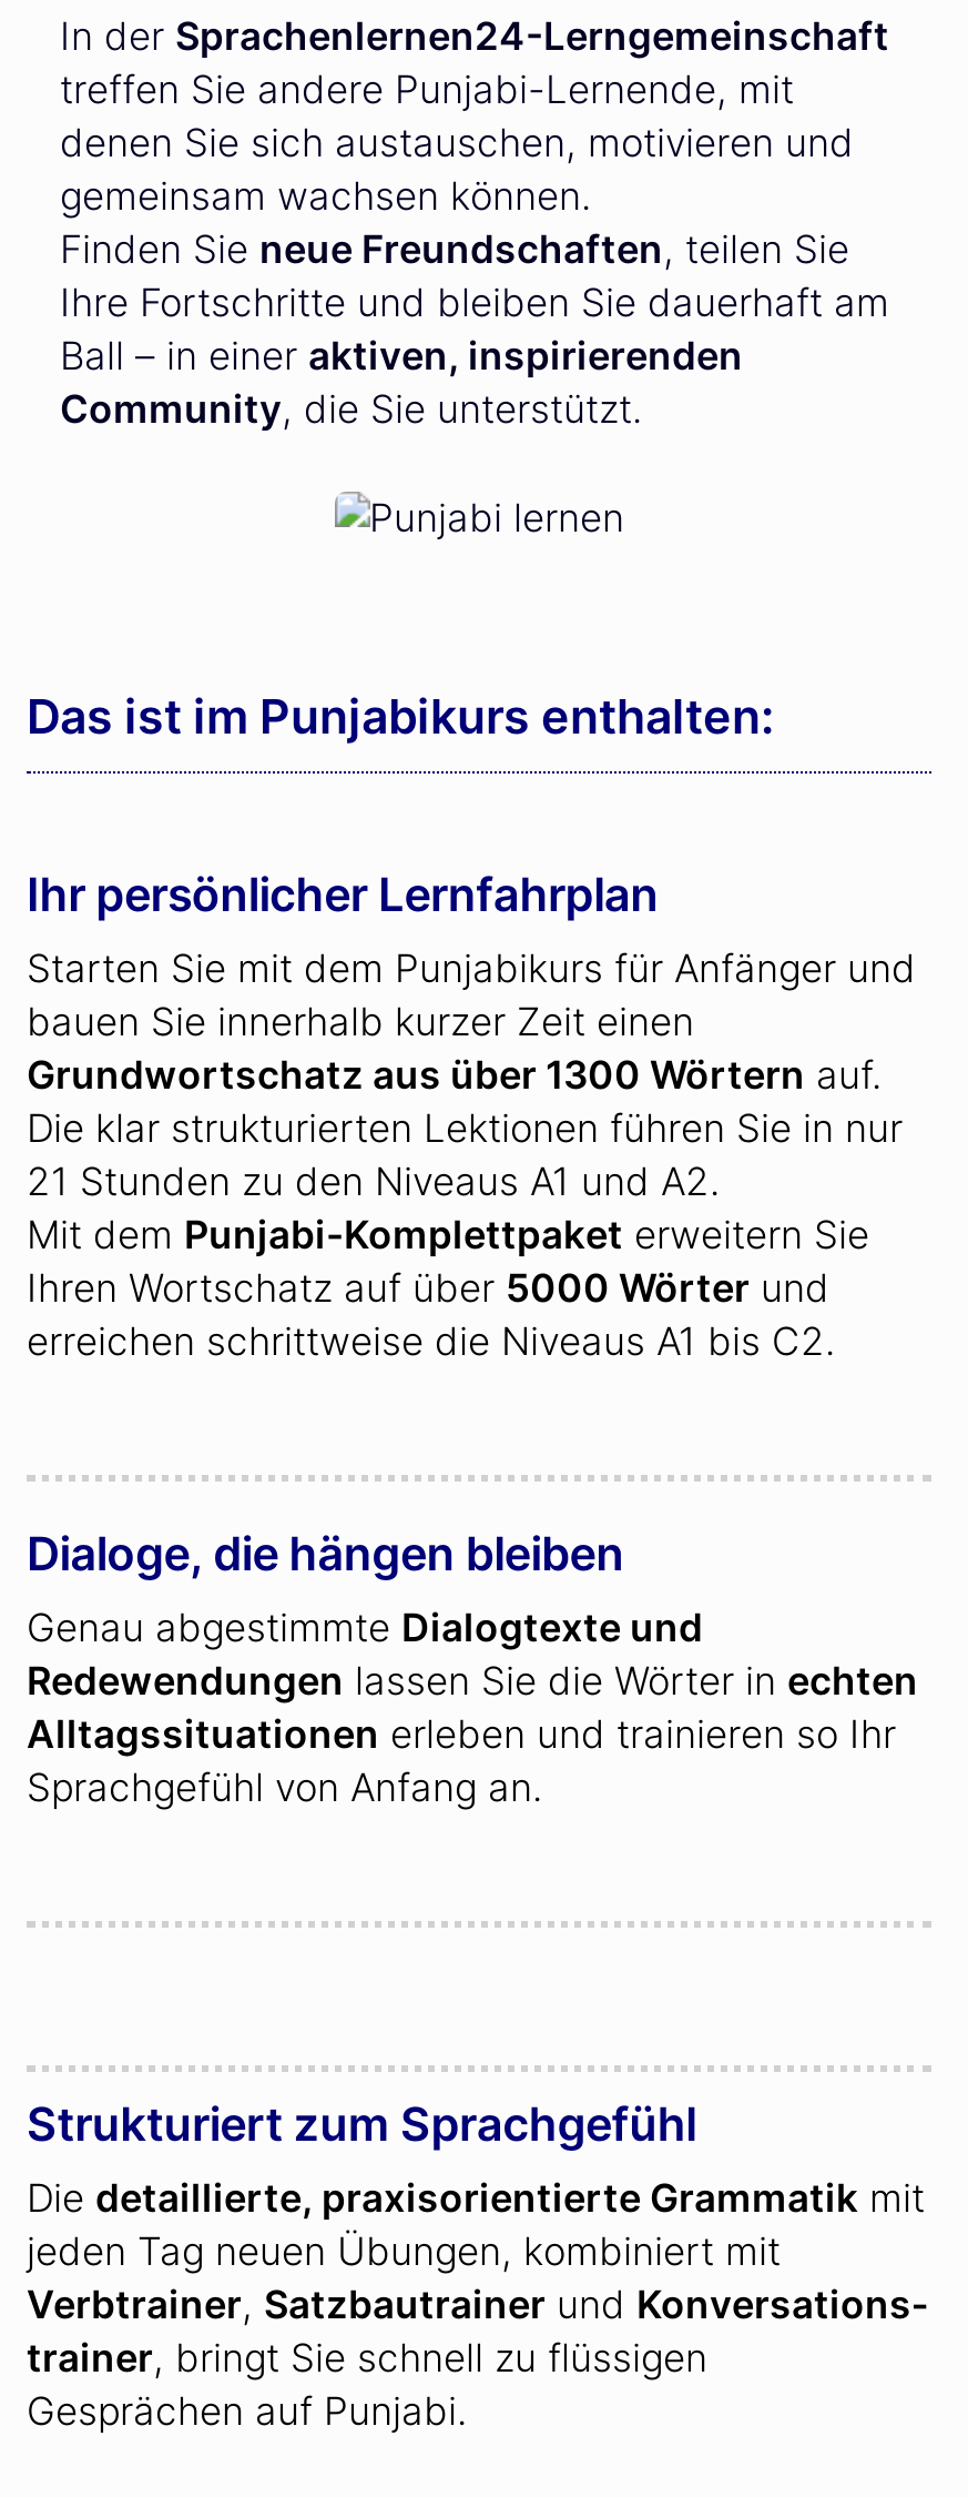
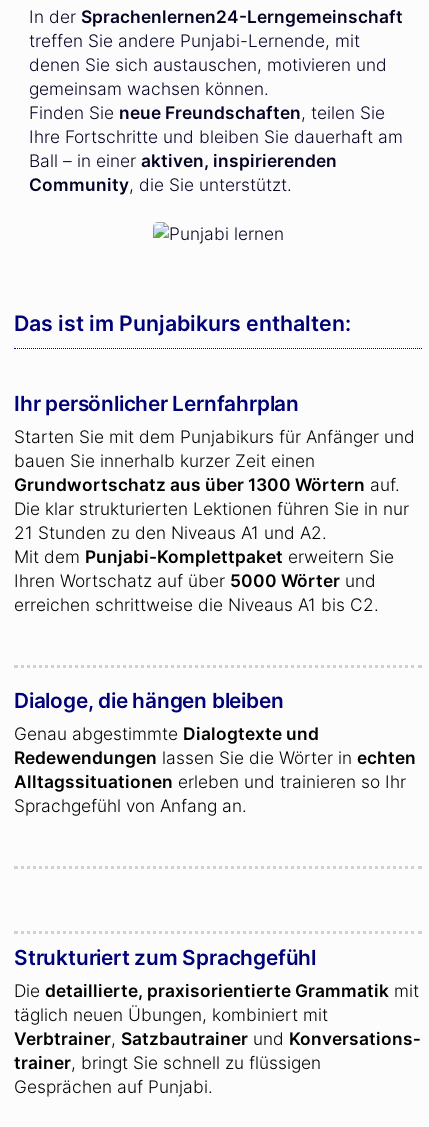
- jeden Tag neuen Übungen, kombiniert mit
+ täglich neuen Übungen, kombiniert mit
